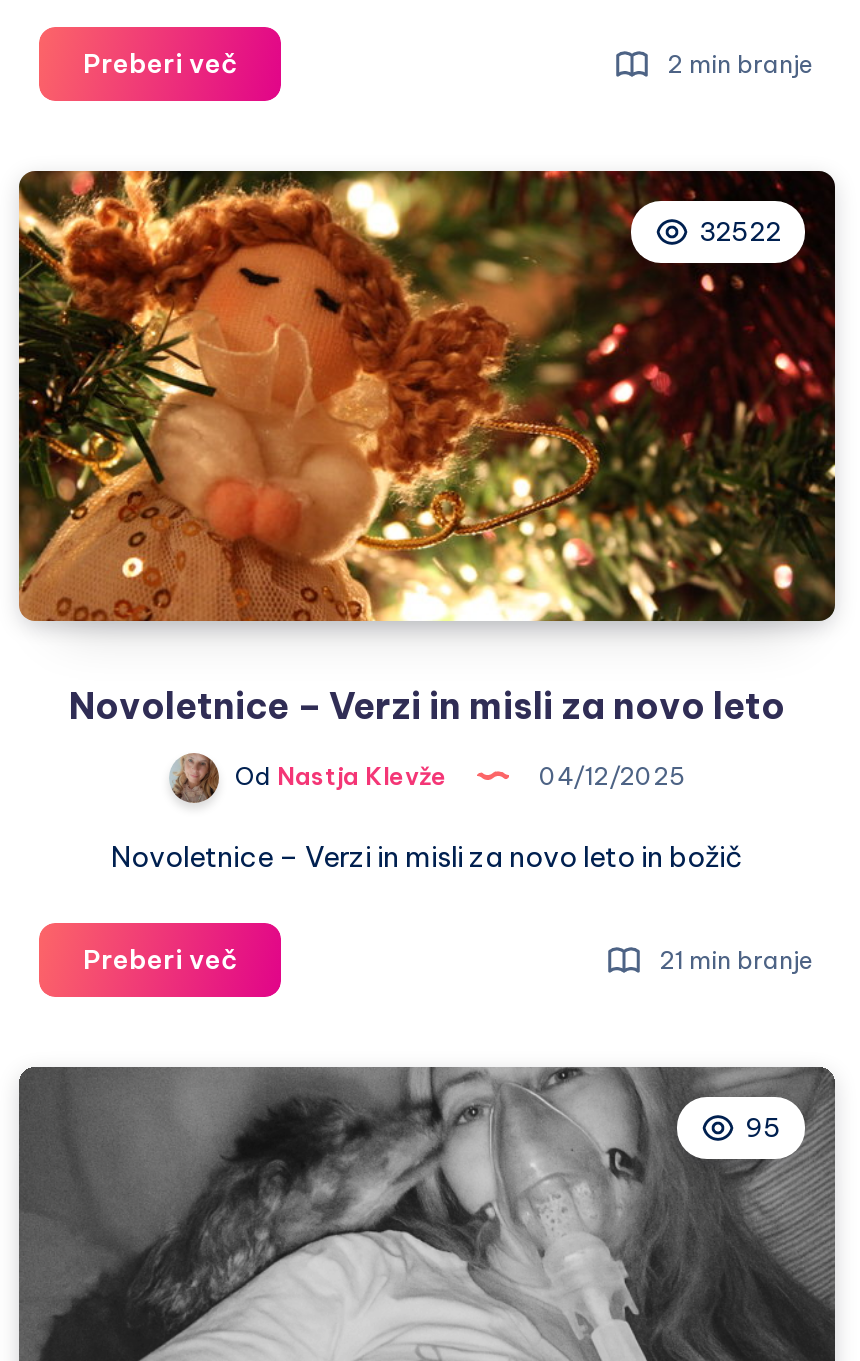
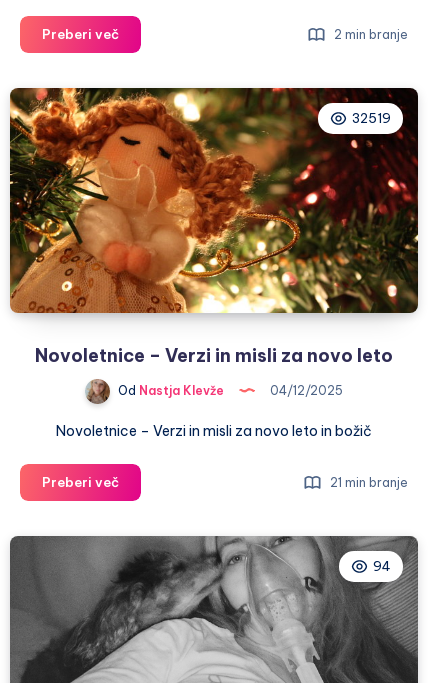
- 32522
+ 32519

- 95
+ 94
